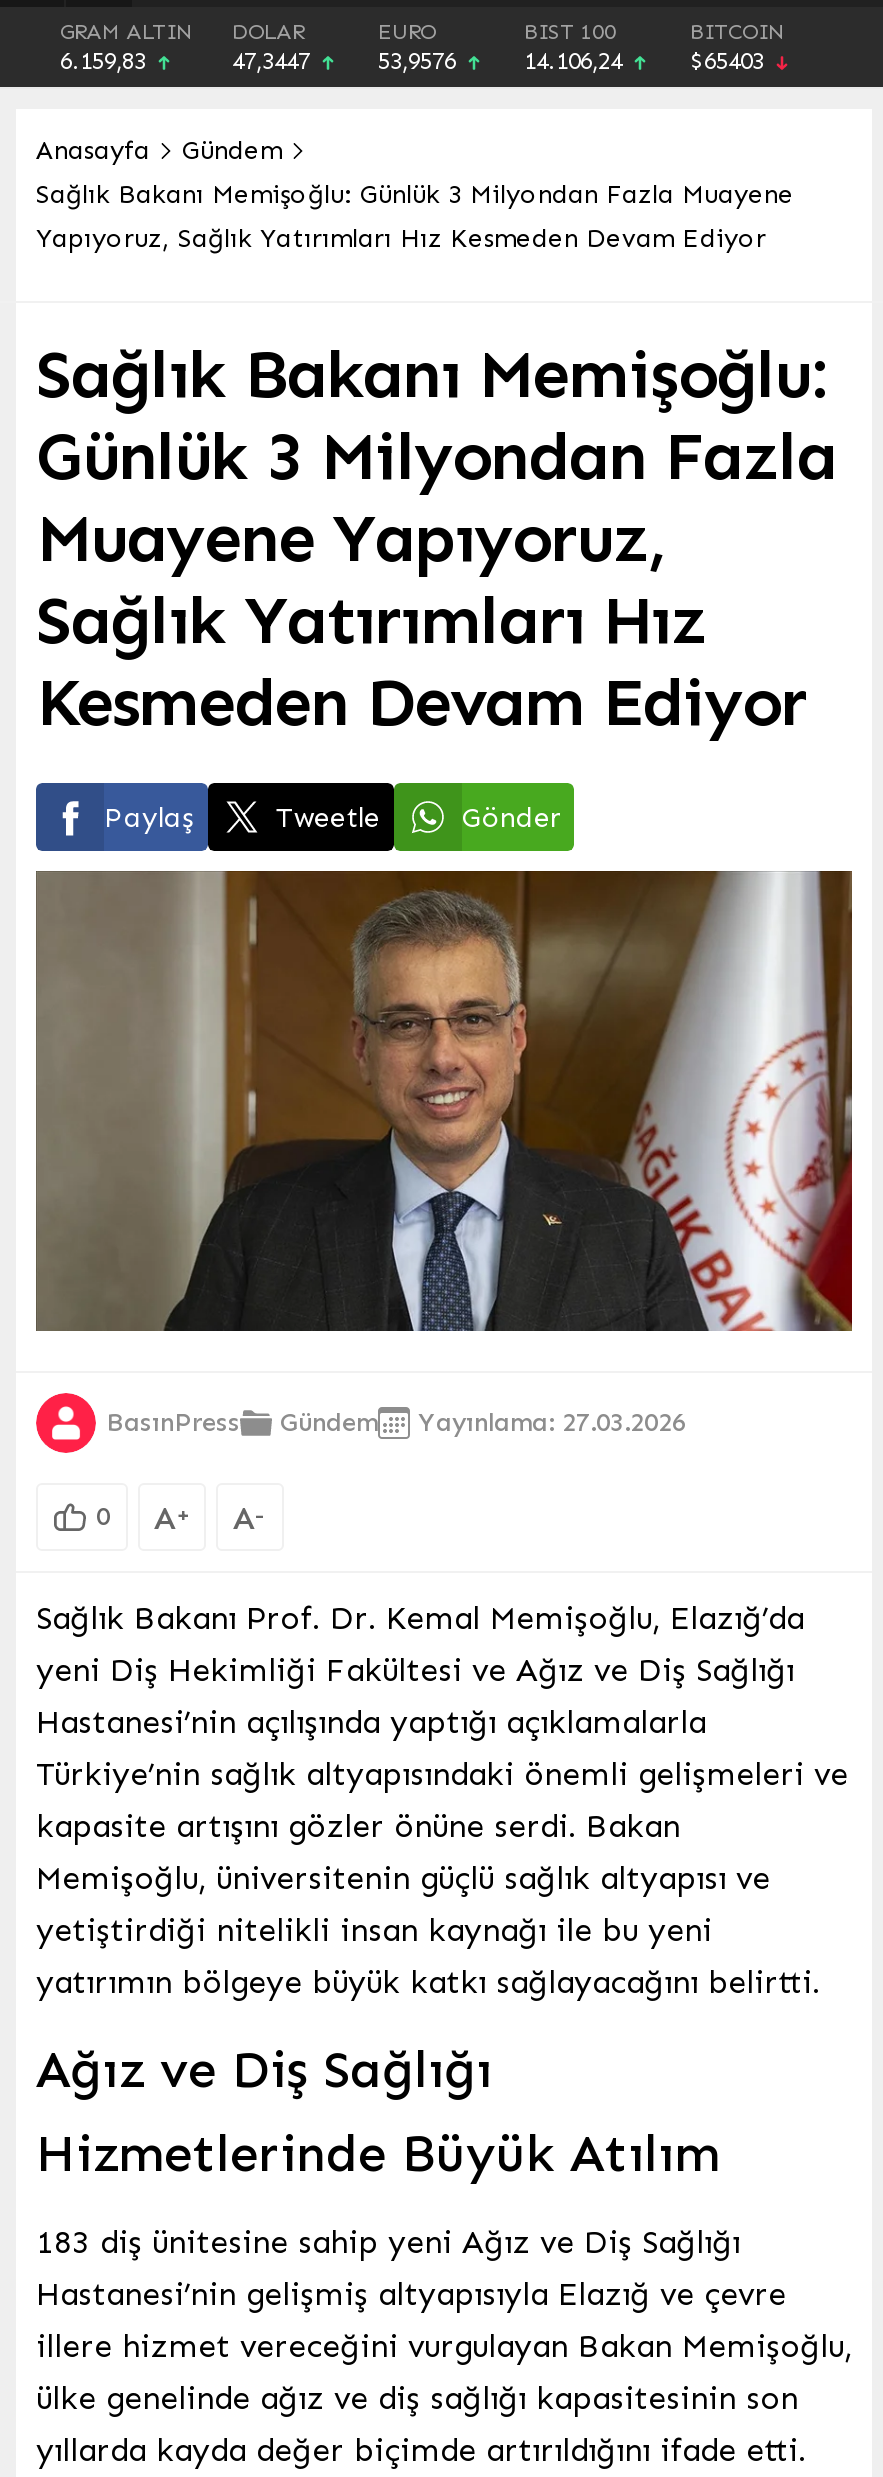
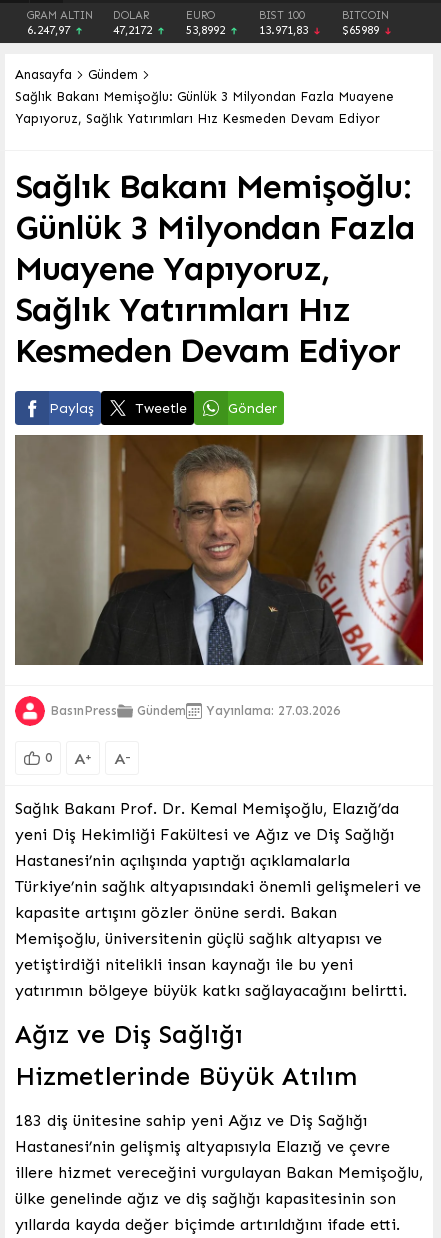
- 6.159,83
+ 6.247,97

- 47,3447
+ 47,2172

- 53,9576
+ 53,8992

- 14.106,24
+ 13.971,83

- $65403
+ $65989
